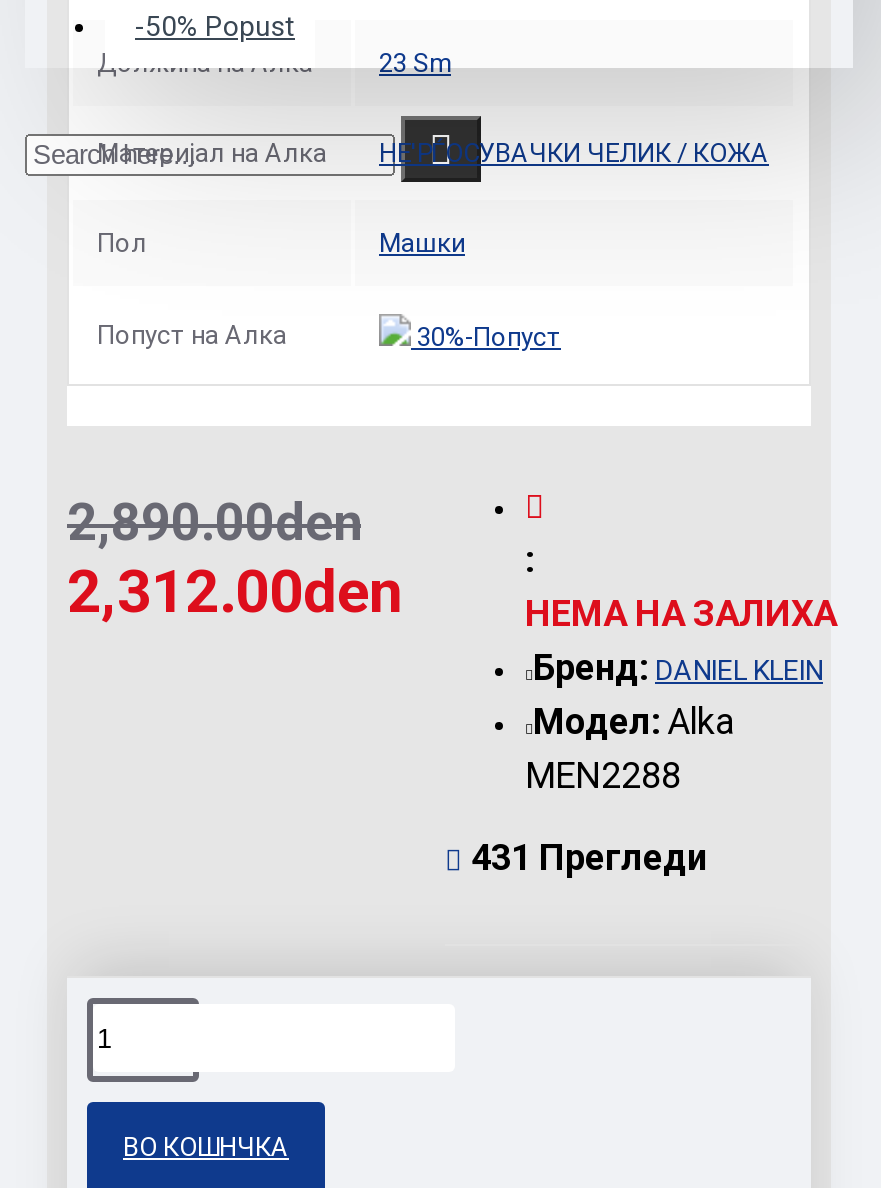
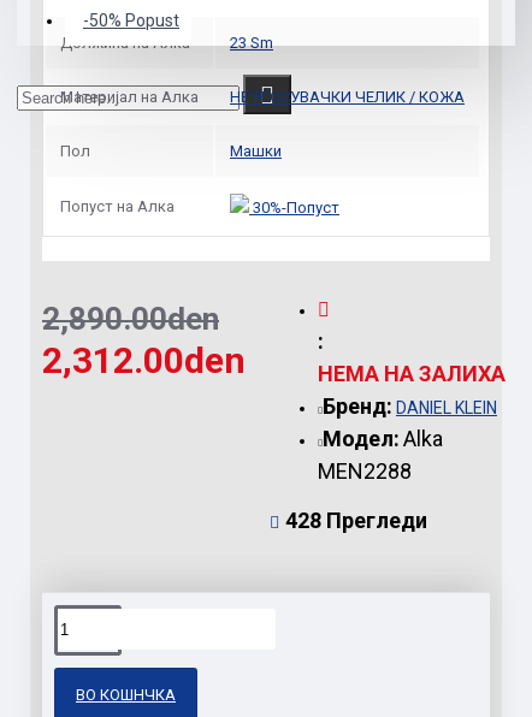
- 431 Прегледи
+ 428 Прегледи
